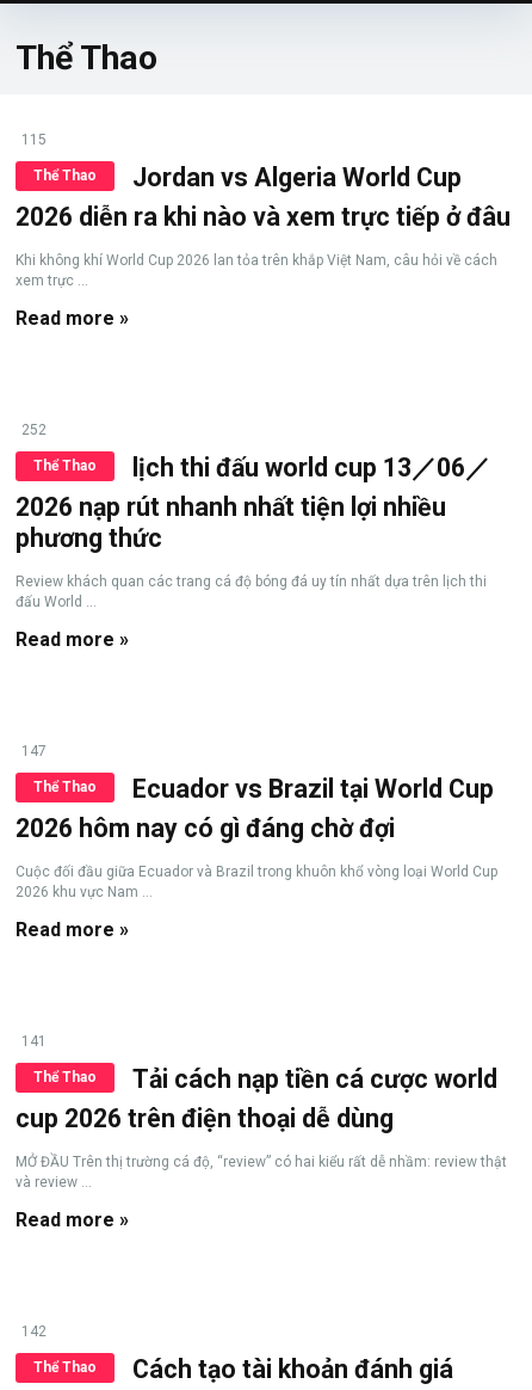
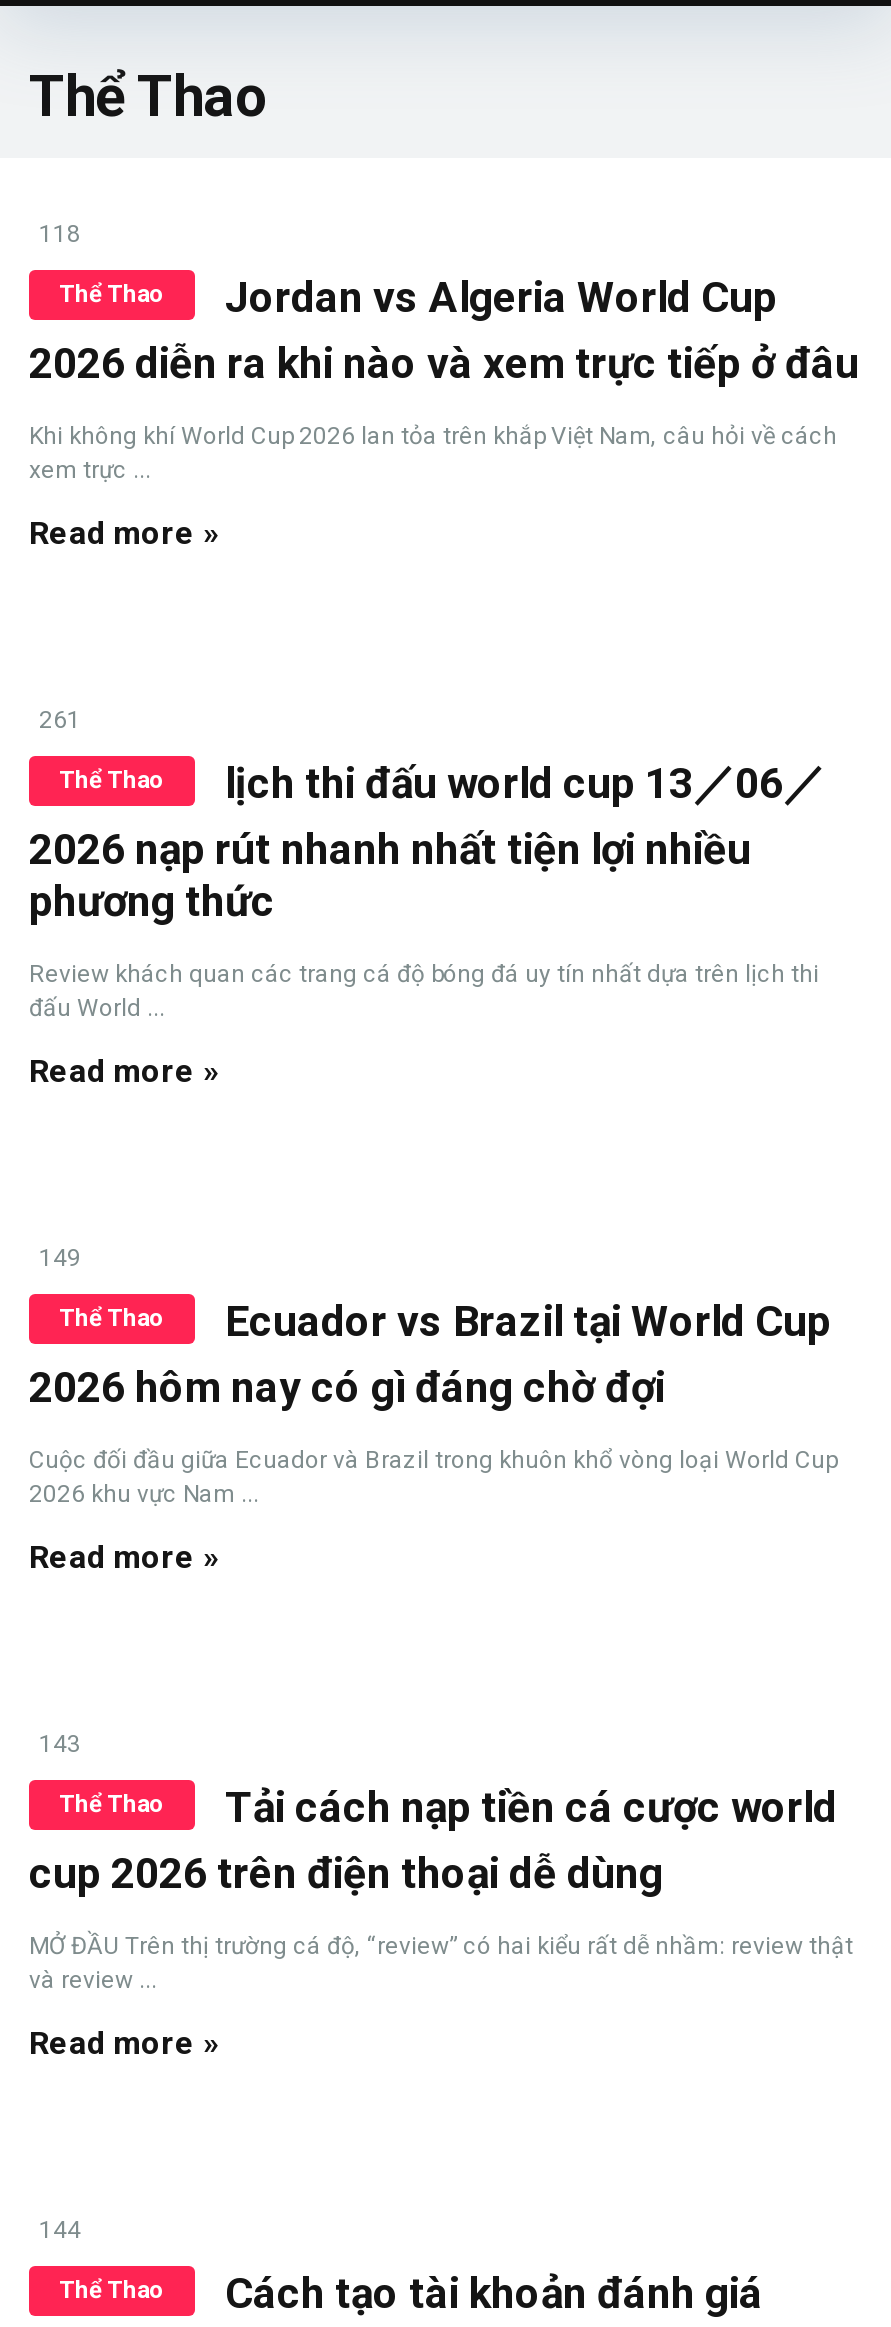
- 115
+ 118

- 252
+ 261

- 147
+ 149

- 141
+ 143

- 142
+ 144
